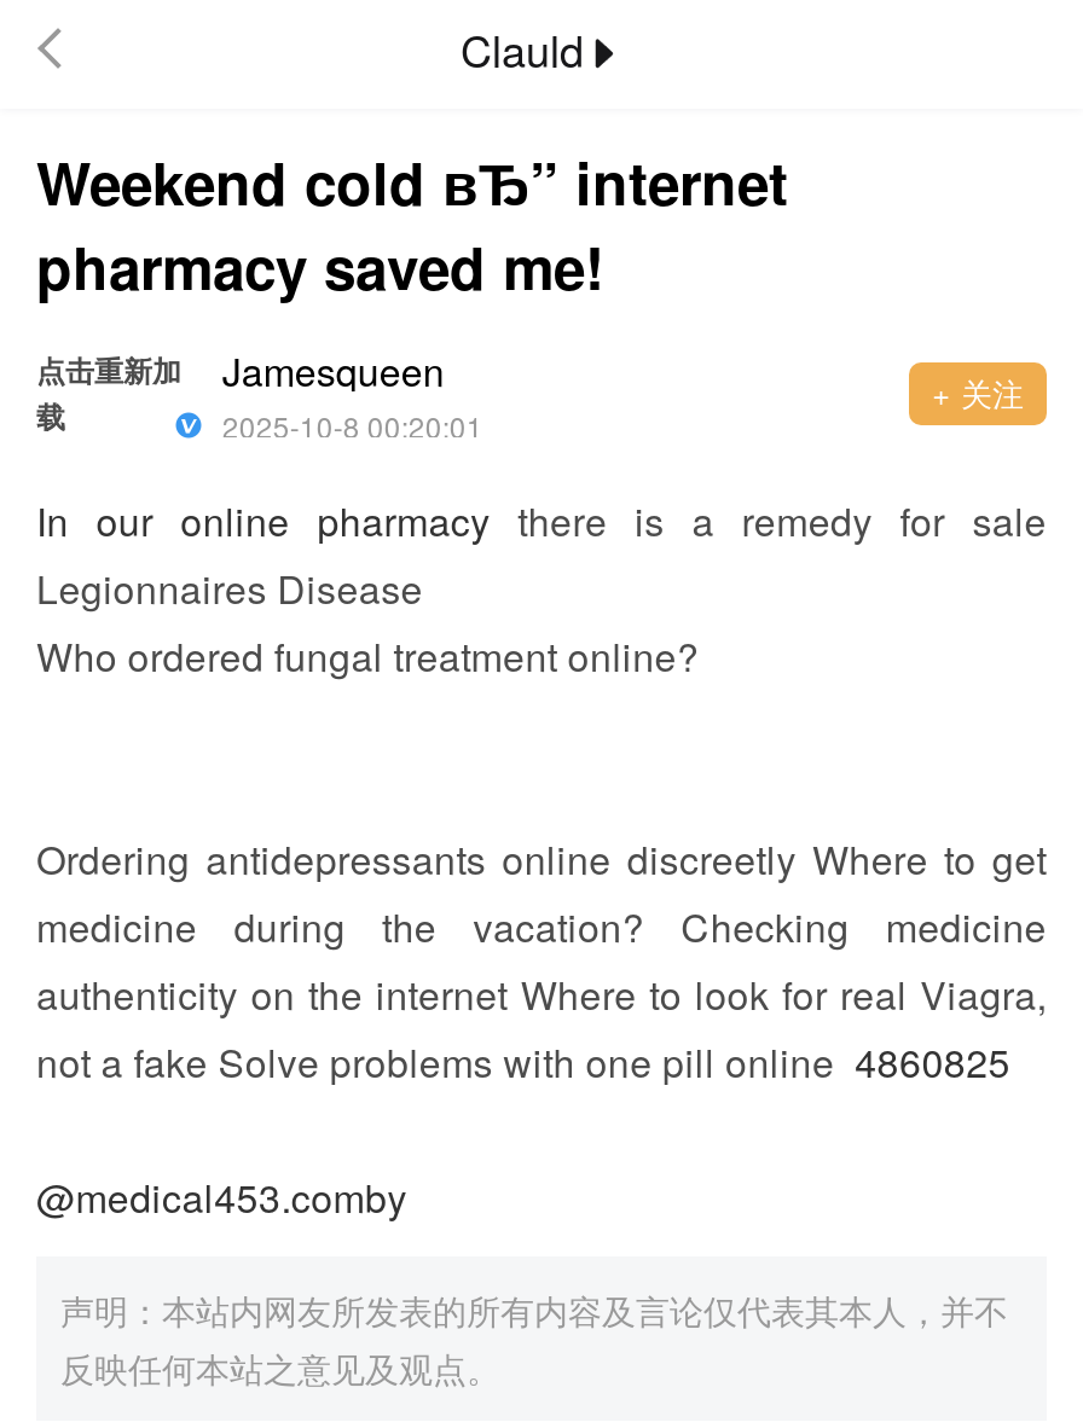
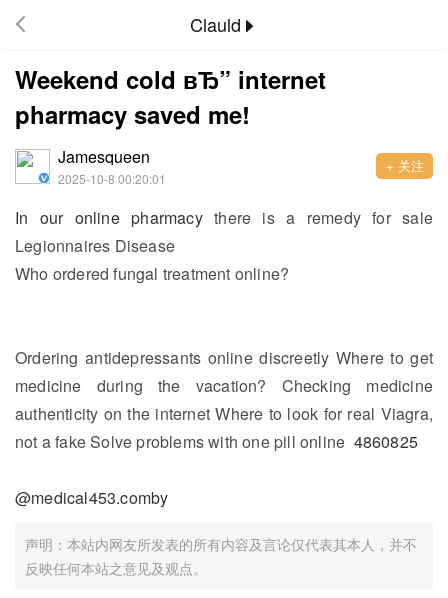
- 点击重新加
- 载
